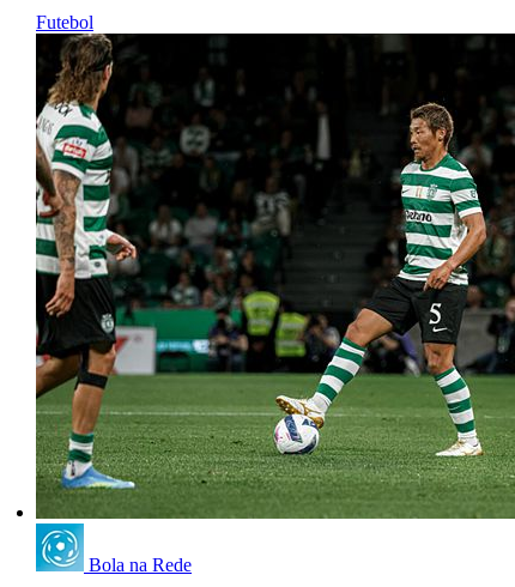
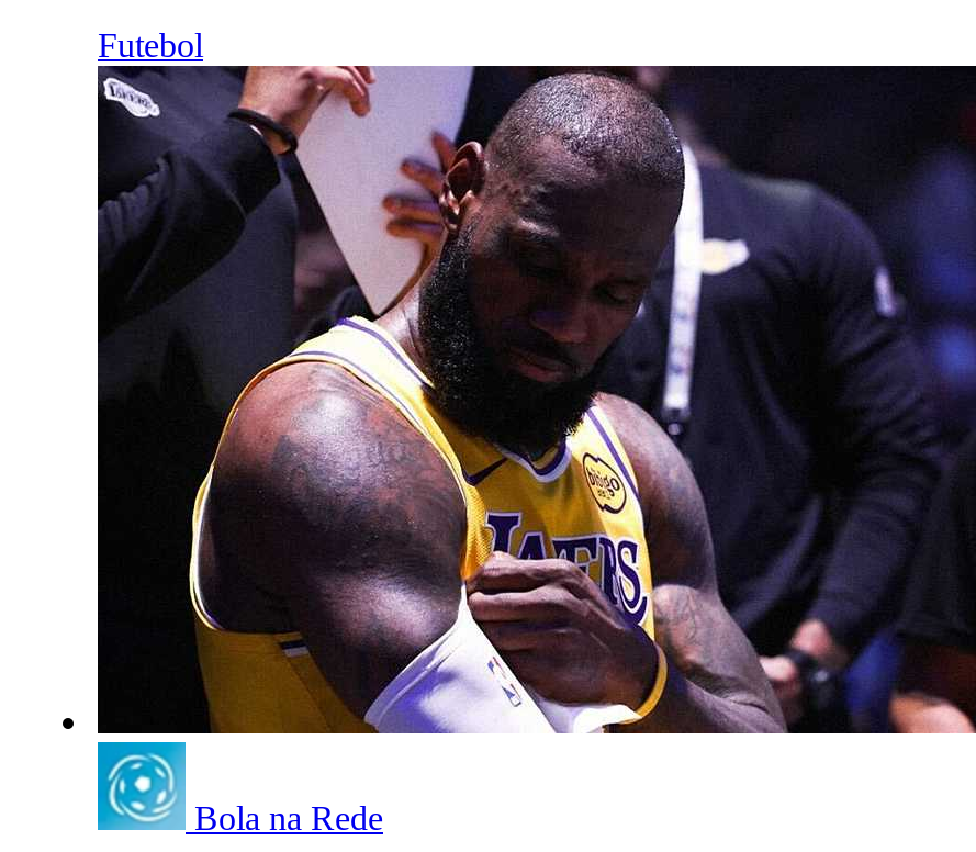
- [image]
+ [image]
